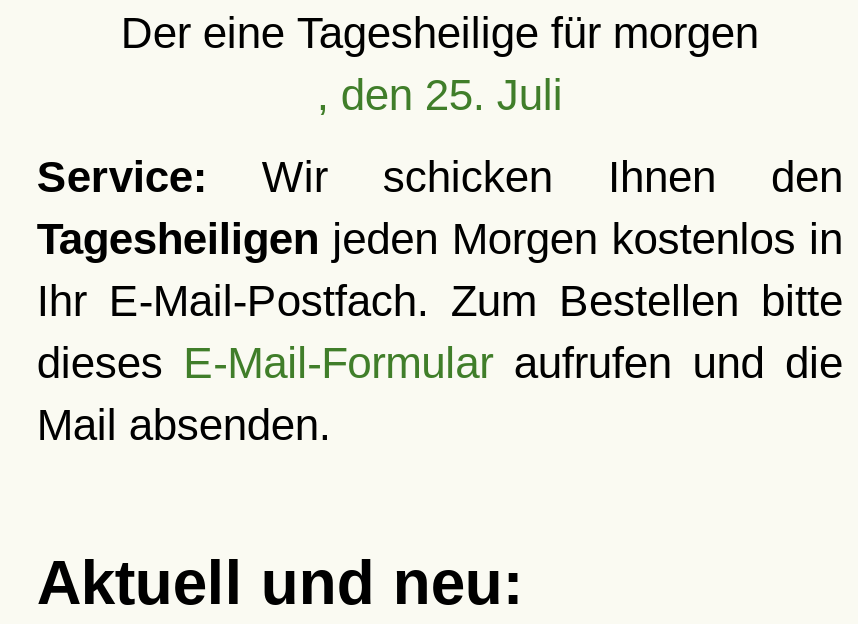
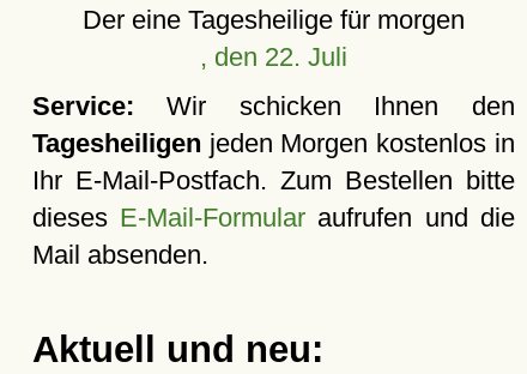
- , den 25. Juli
+ , den 22. Juli
